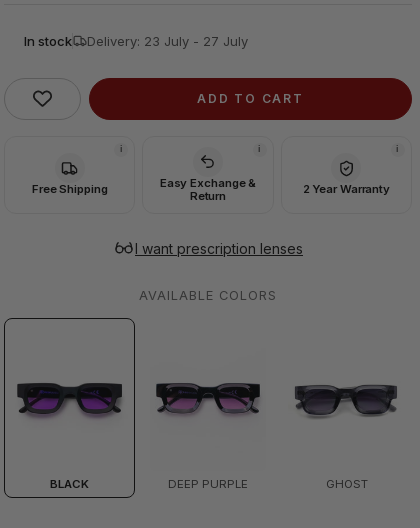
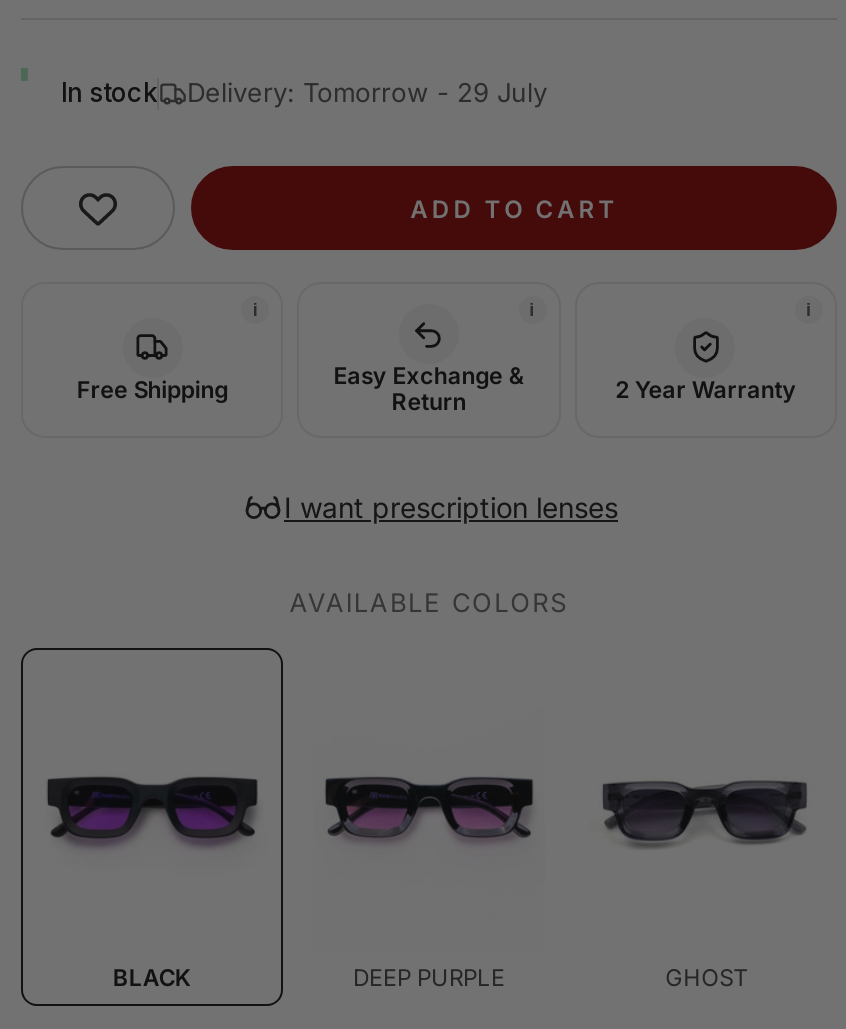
- Delivery: 23 July - 27 July
+ Delivery: Tomorrow - 29 July
